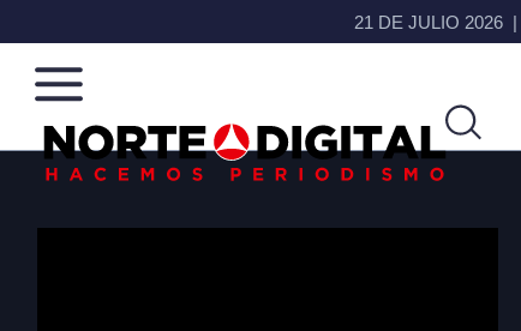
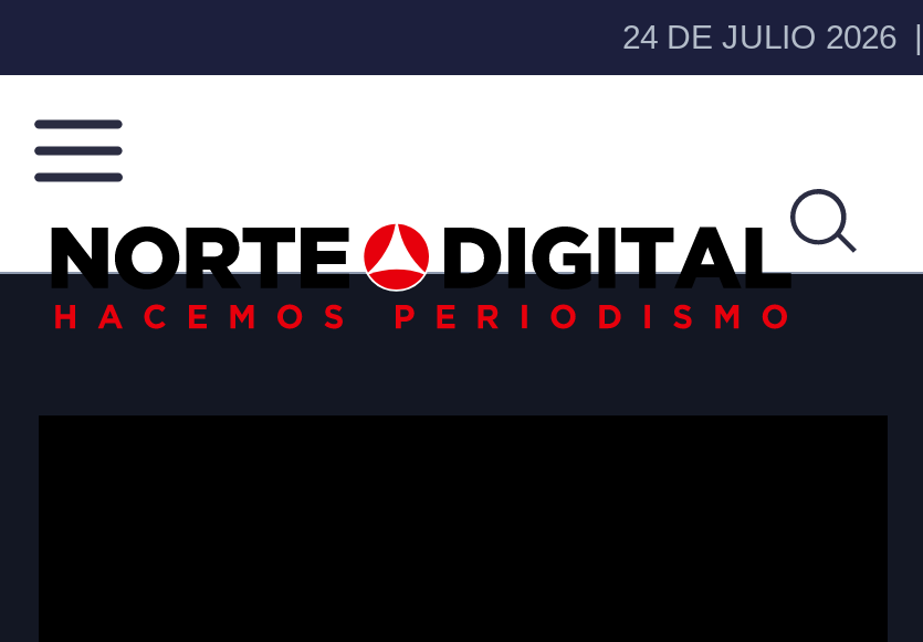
- 21 DE JULIO 2026
+ 24 DE JULIO 2026
